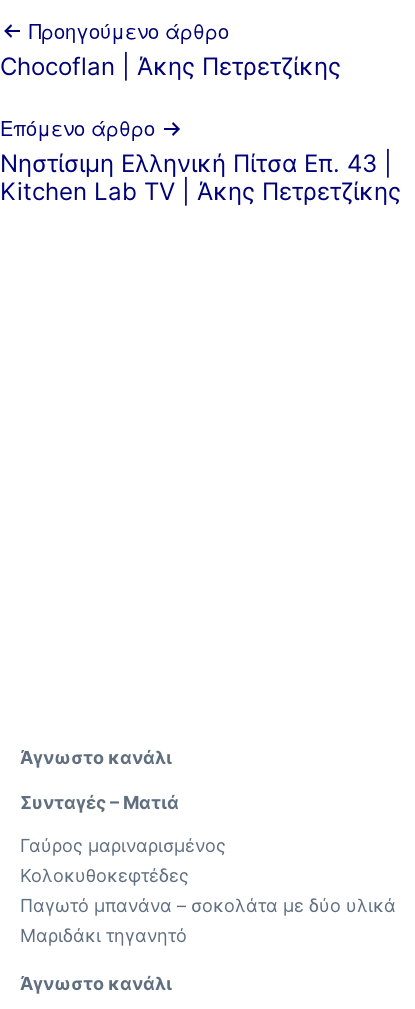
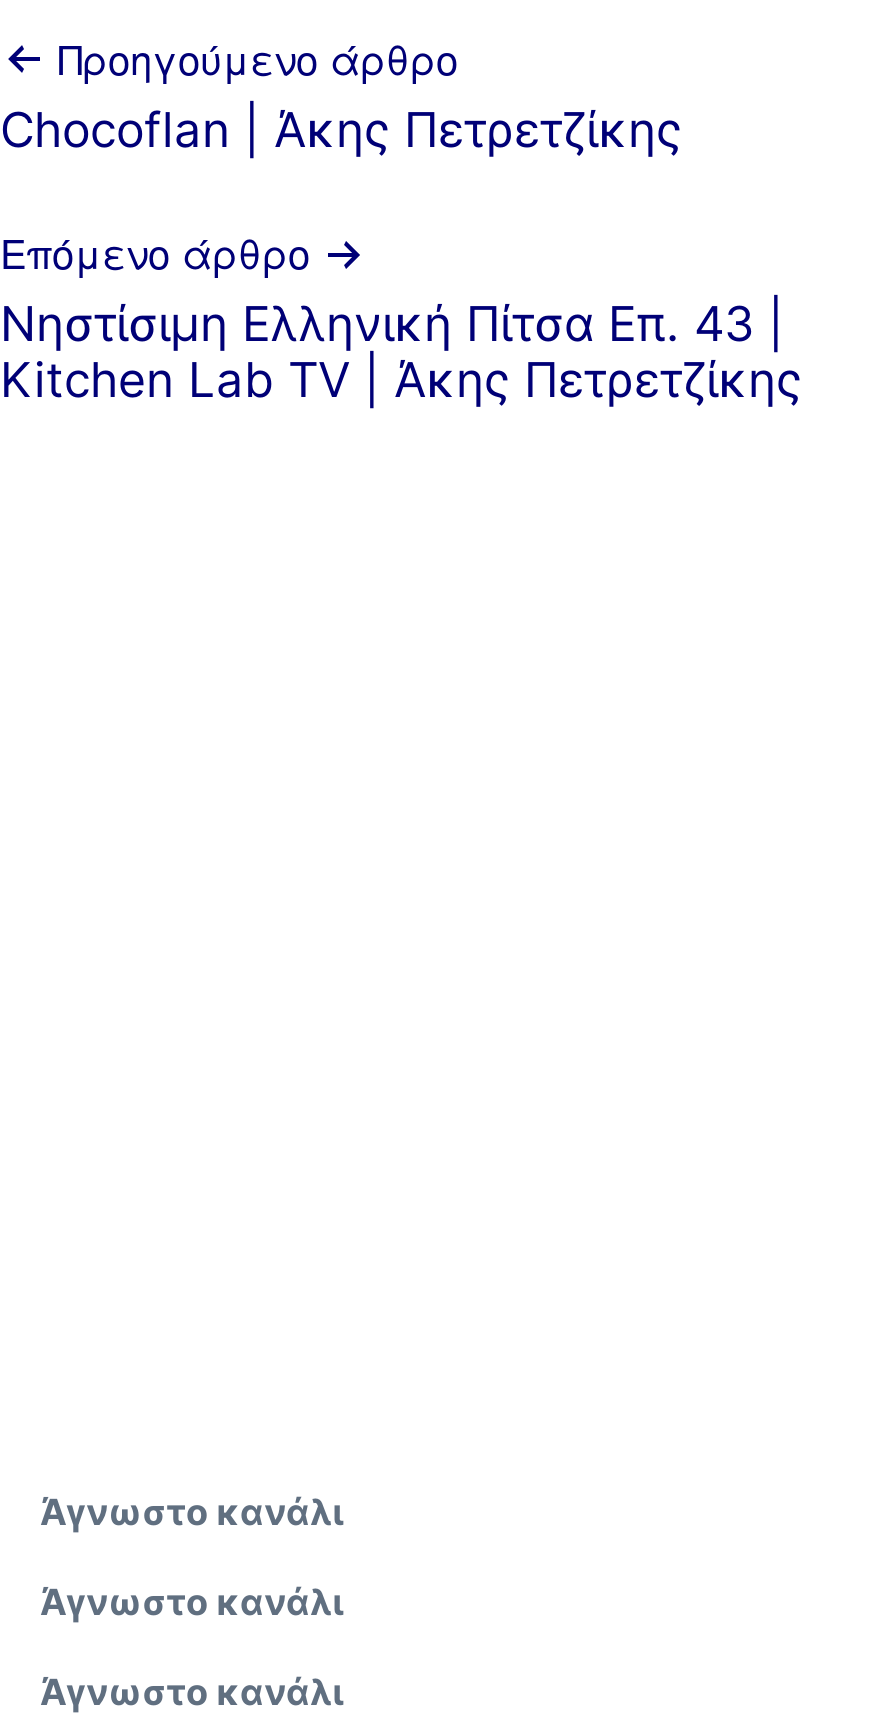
- Συνταγές – Ματιά
- Γαύρος μαριναρισμένος
- Κολοκυθοκεφτέδες
- Παγωτό μπανάνα – σοκολάτα με δύο υλικά
- Μαριδάκι τηγανητό
+ Άγνωστο κανάλι
